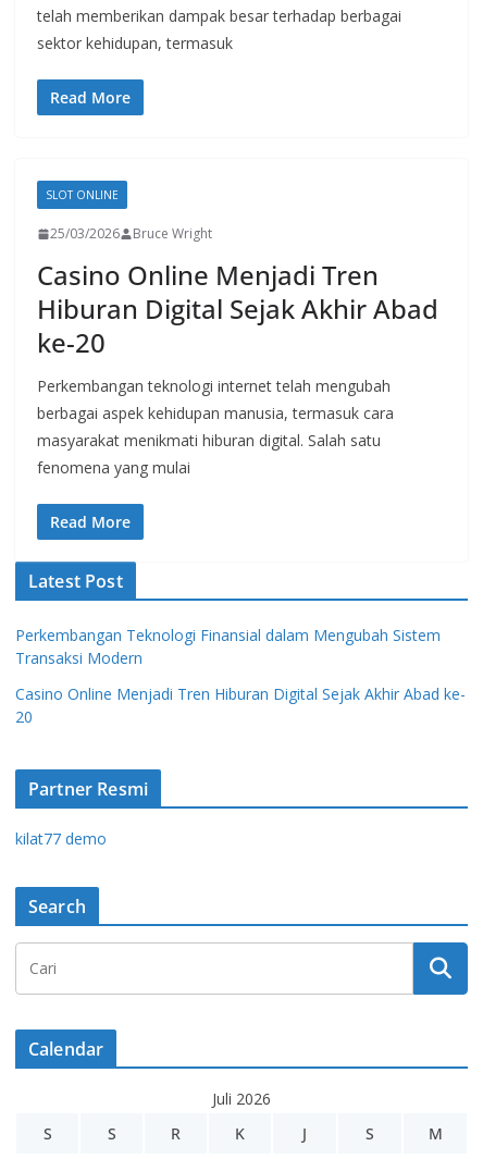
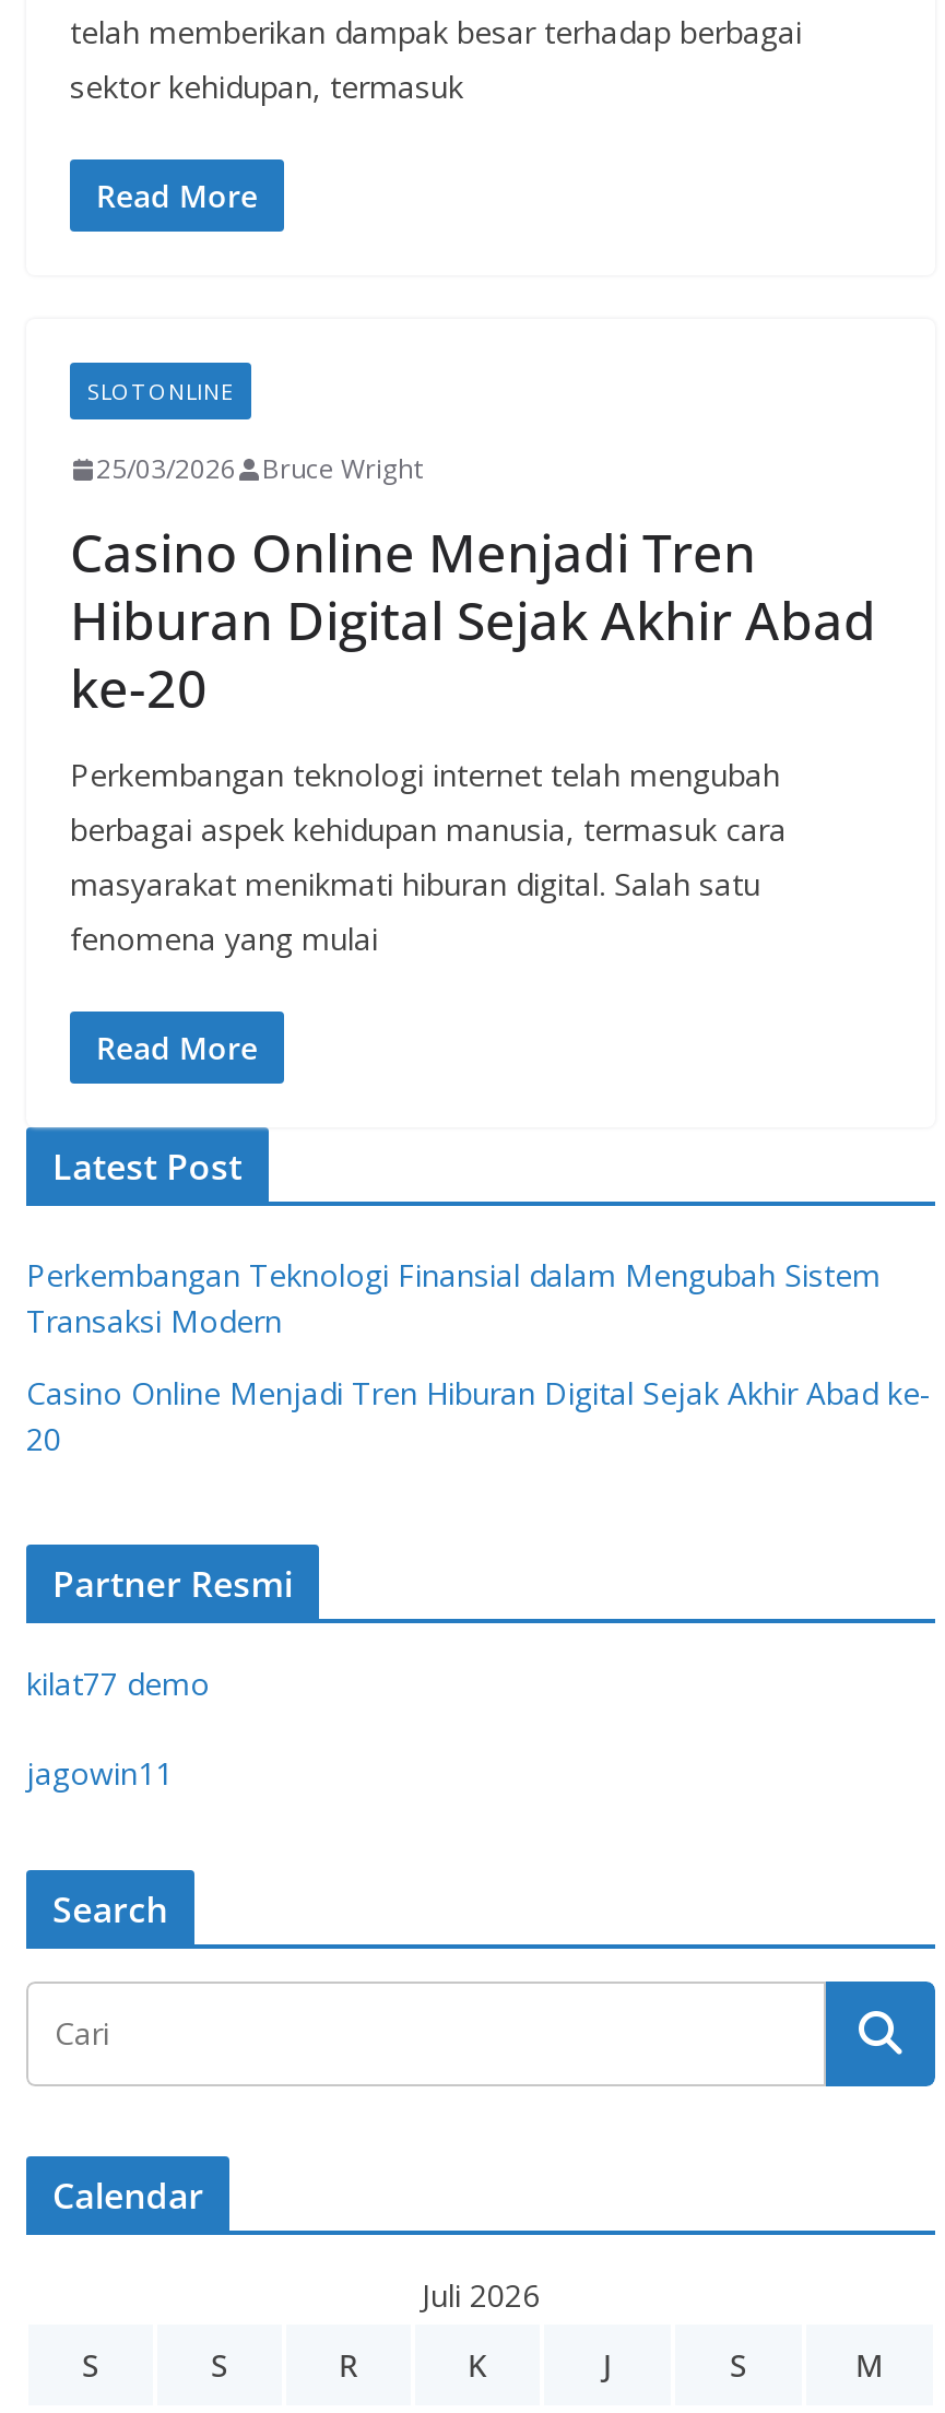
+ jagowin11
